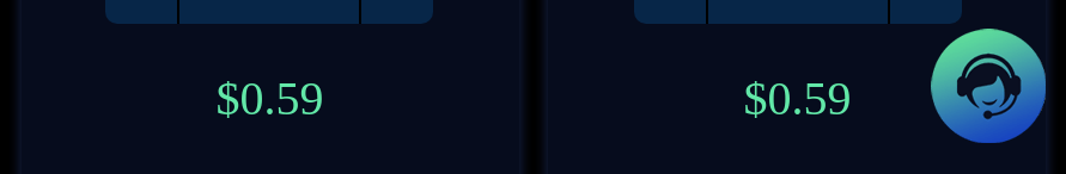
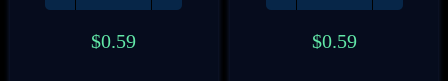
- [image]
